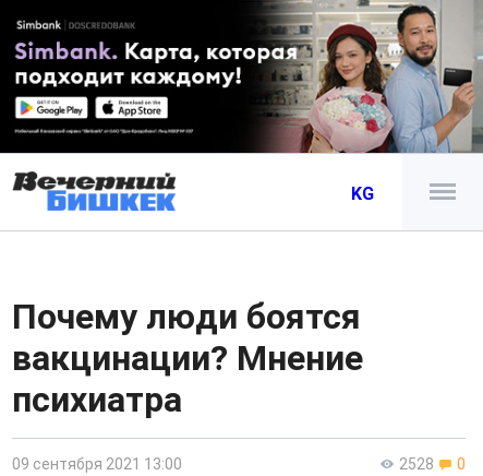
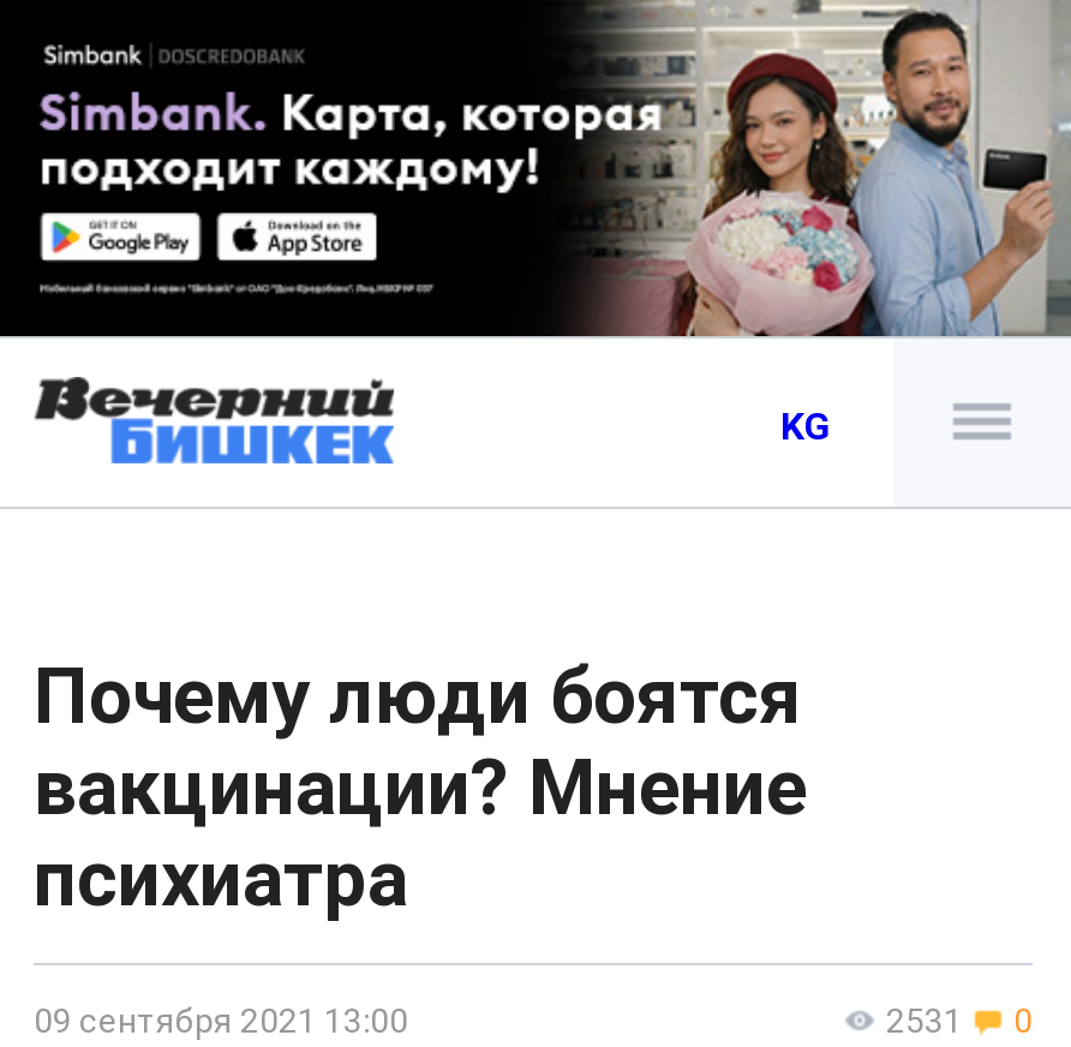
- 2528 0
+ 2531 0
